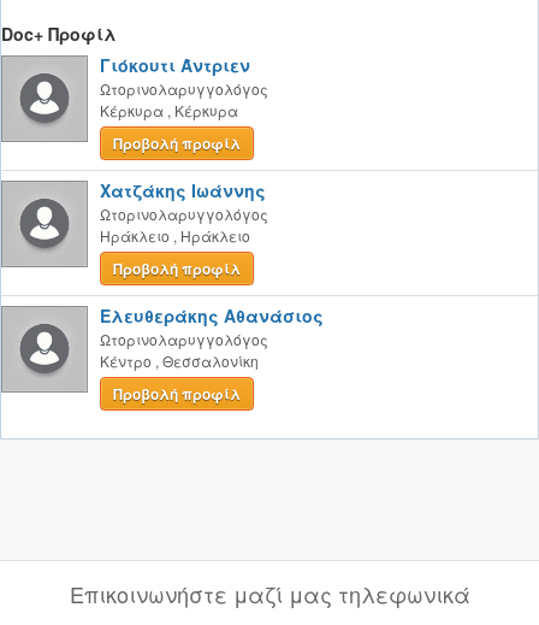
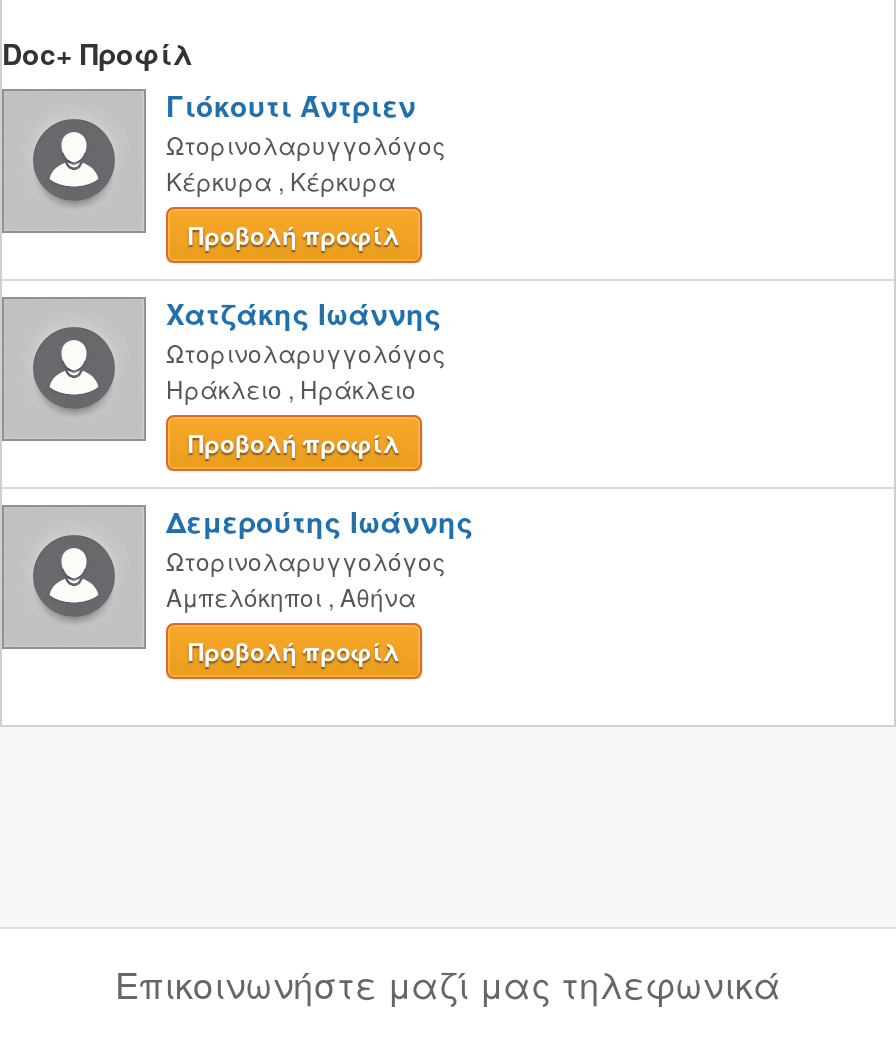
- Ελευθεράκης Αθανάσιος
+ Δεμερούτης Ιωάννης

- Κέντρο , Θεσσαλονίκη
+ Αμπελόκηποι , Αθήνα
